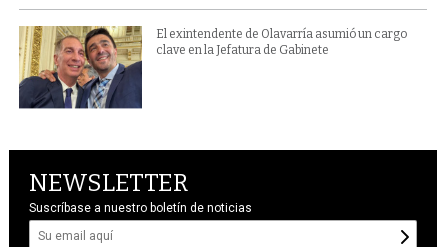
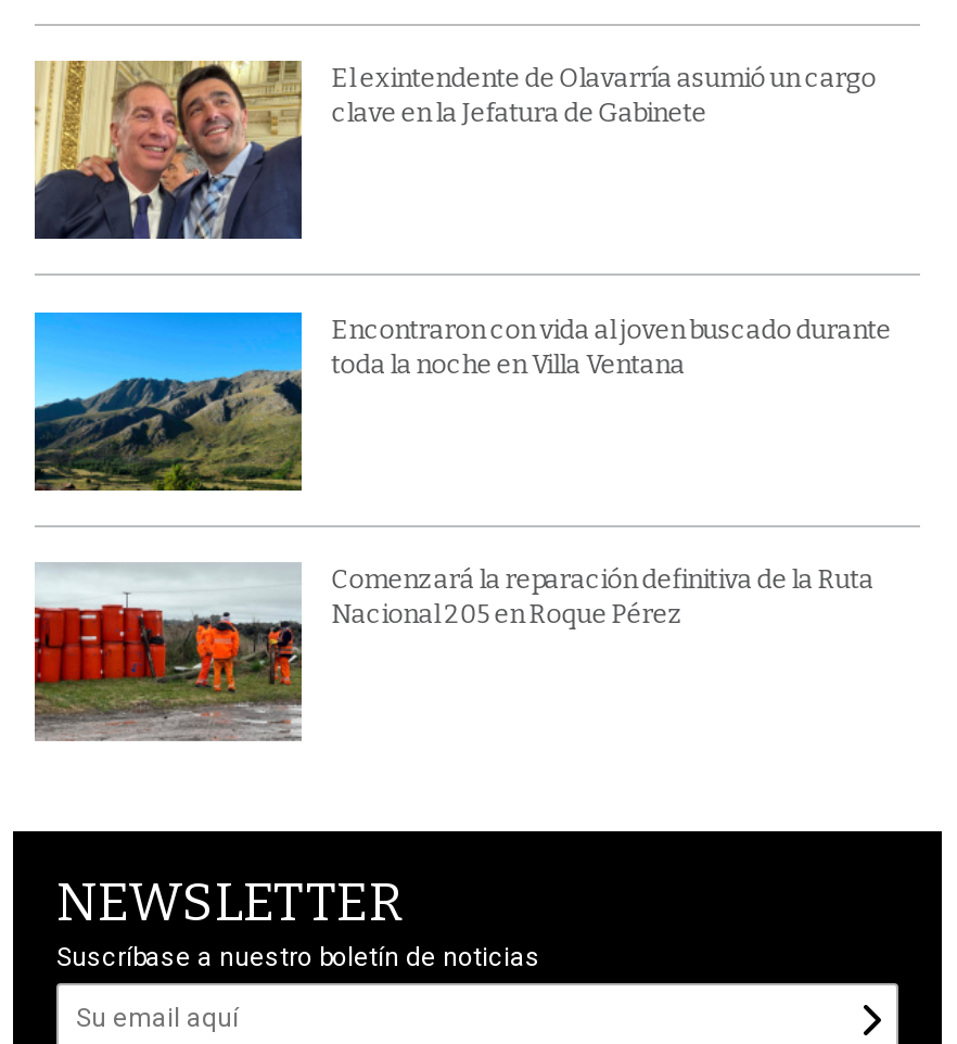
+ [image]
+ Encontraron con vida al joven buscado durante
+ toda la noche en Villa Ventana

+ [image]
+ Comenzará la reparación definitiva de la Ruta
+ Nacional 205 en Roque Pérez
